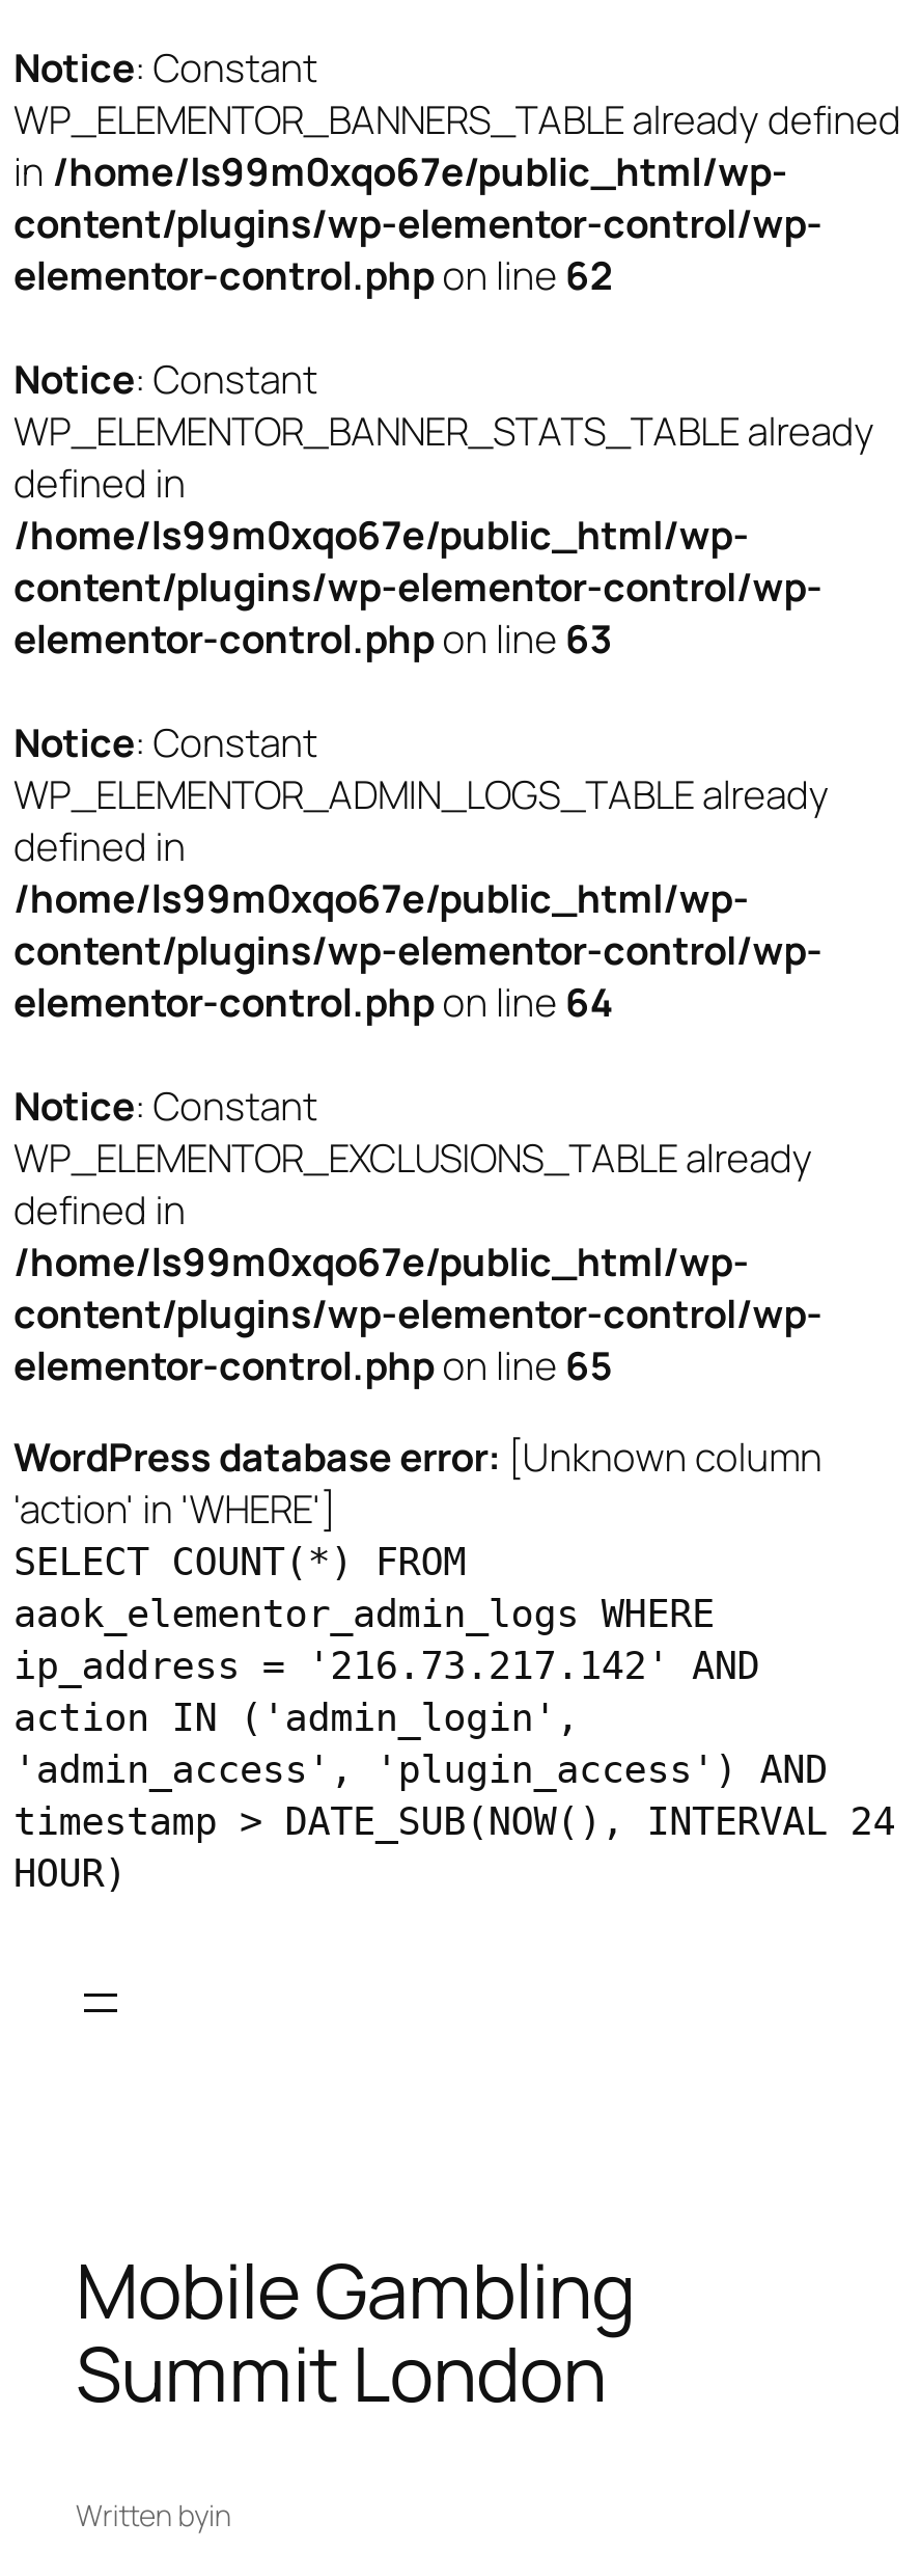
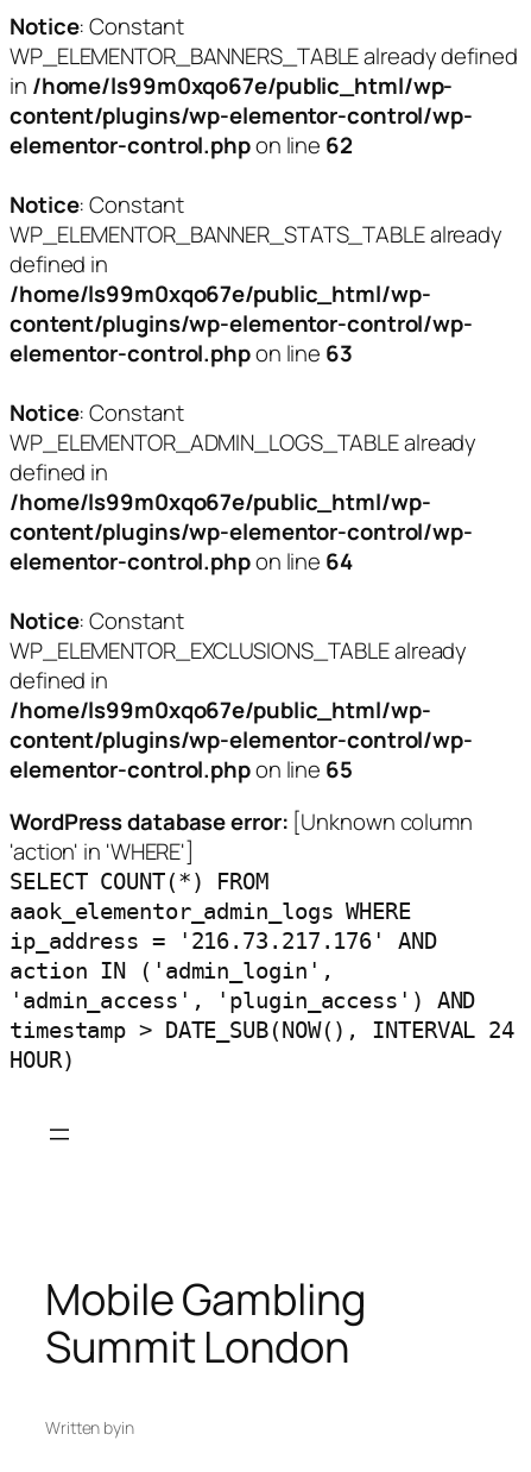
- ip_address = '216.73.217.142' AND
+ ip_address = '216.73.217.176' AND
